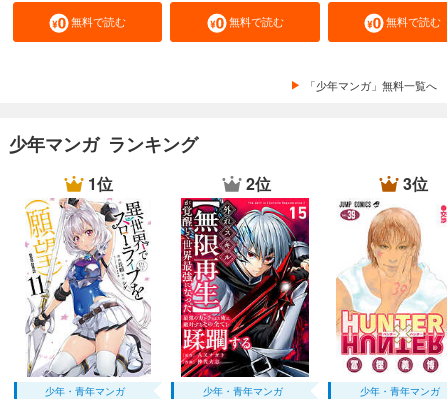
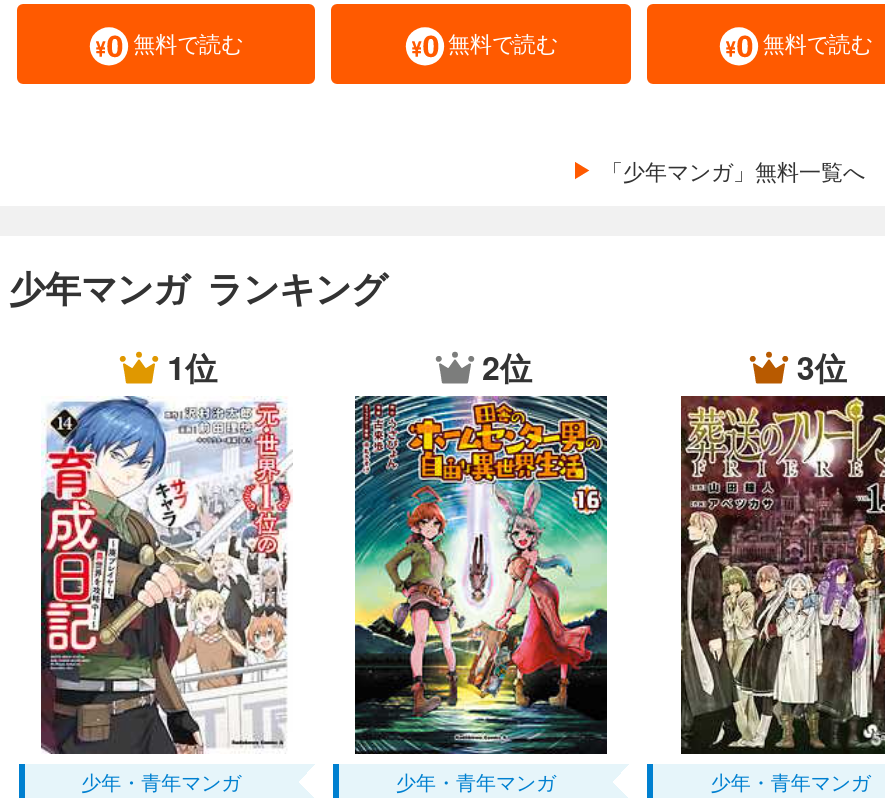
- [image]
+ [image]

- [image]
+ [image]

- [image]
+ [image]
